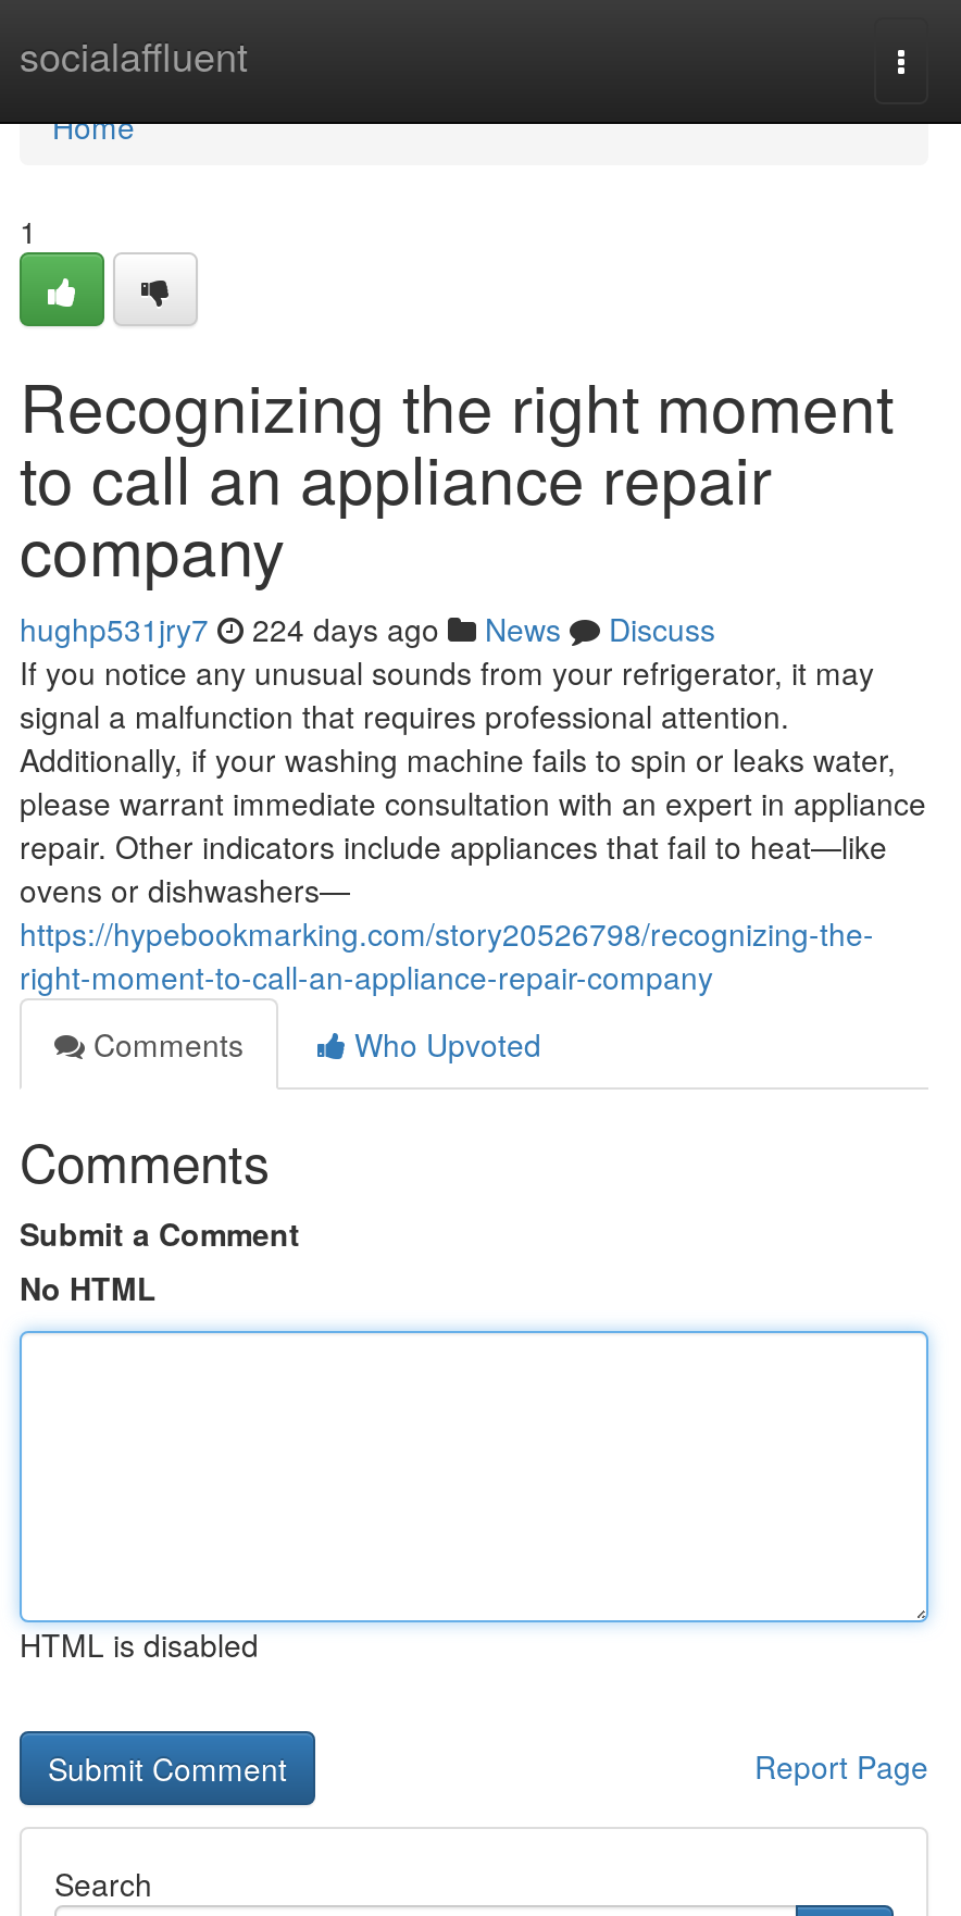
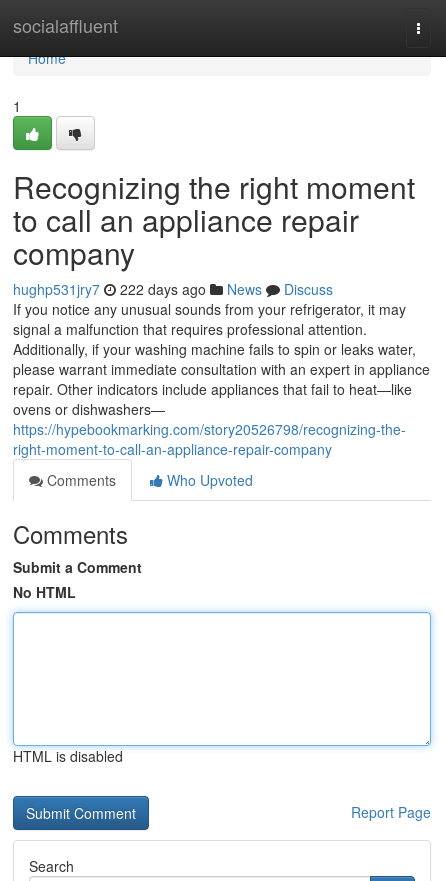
- hughp531jry7 224 days ago News Discuss
+ hughp531jry7 222 days ago News Discuss
